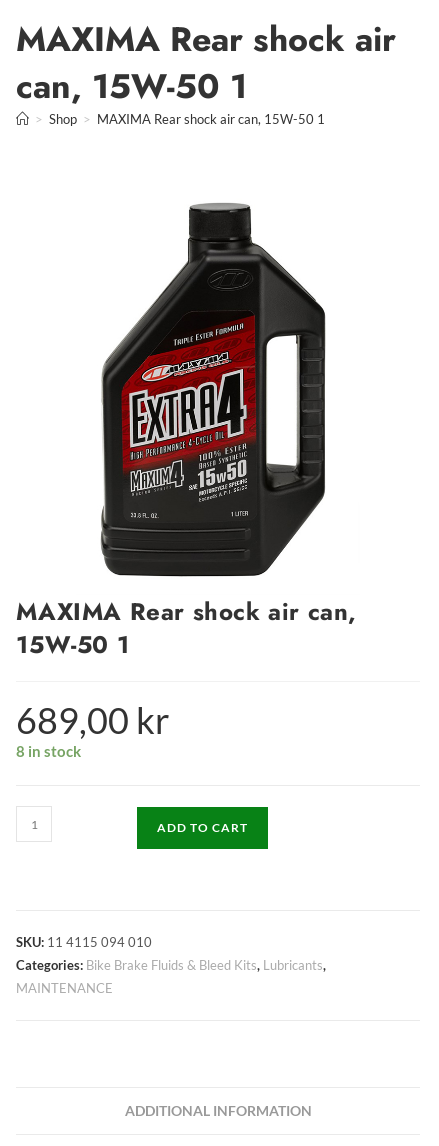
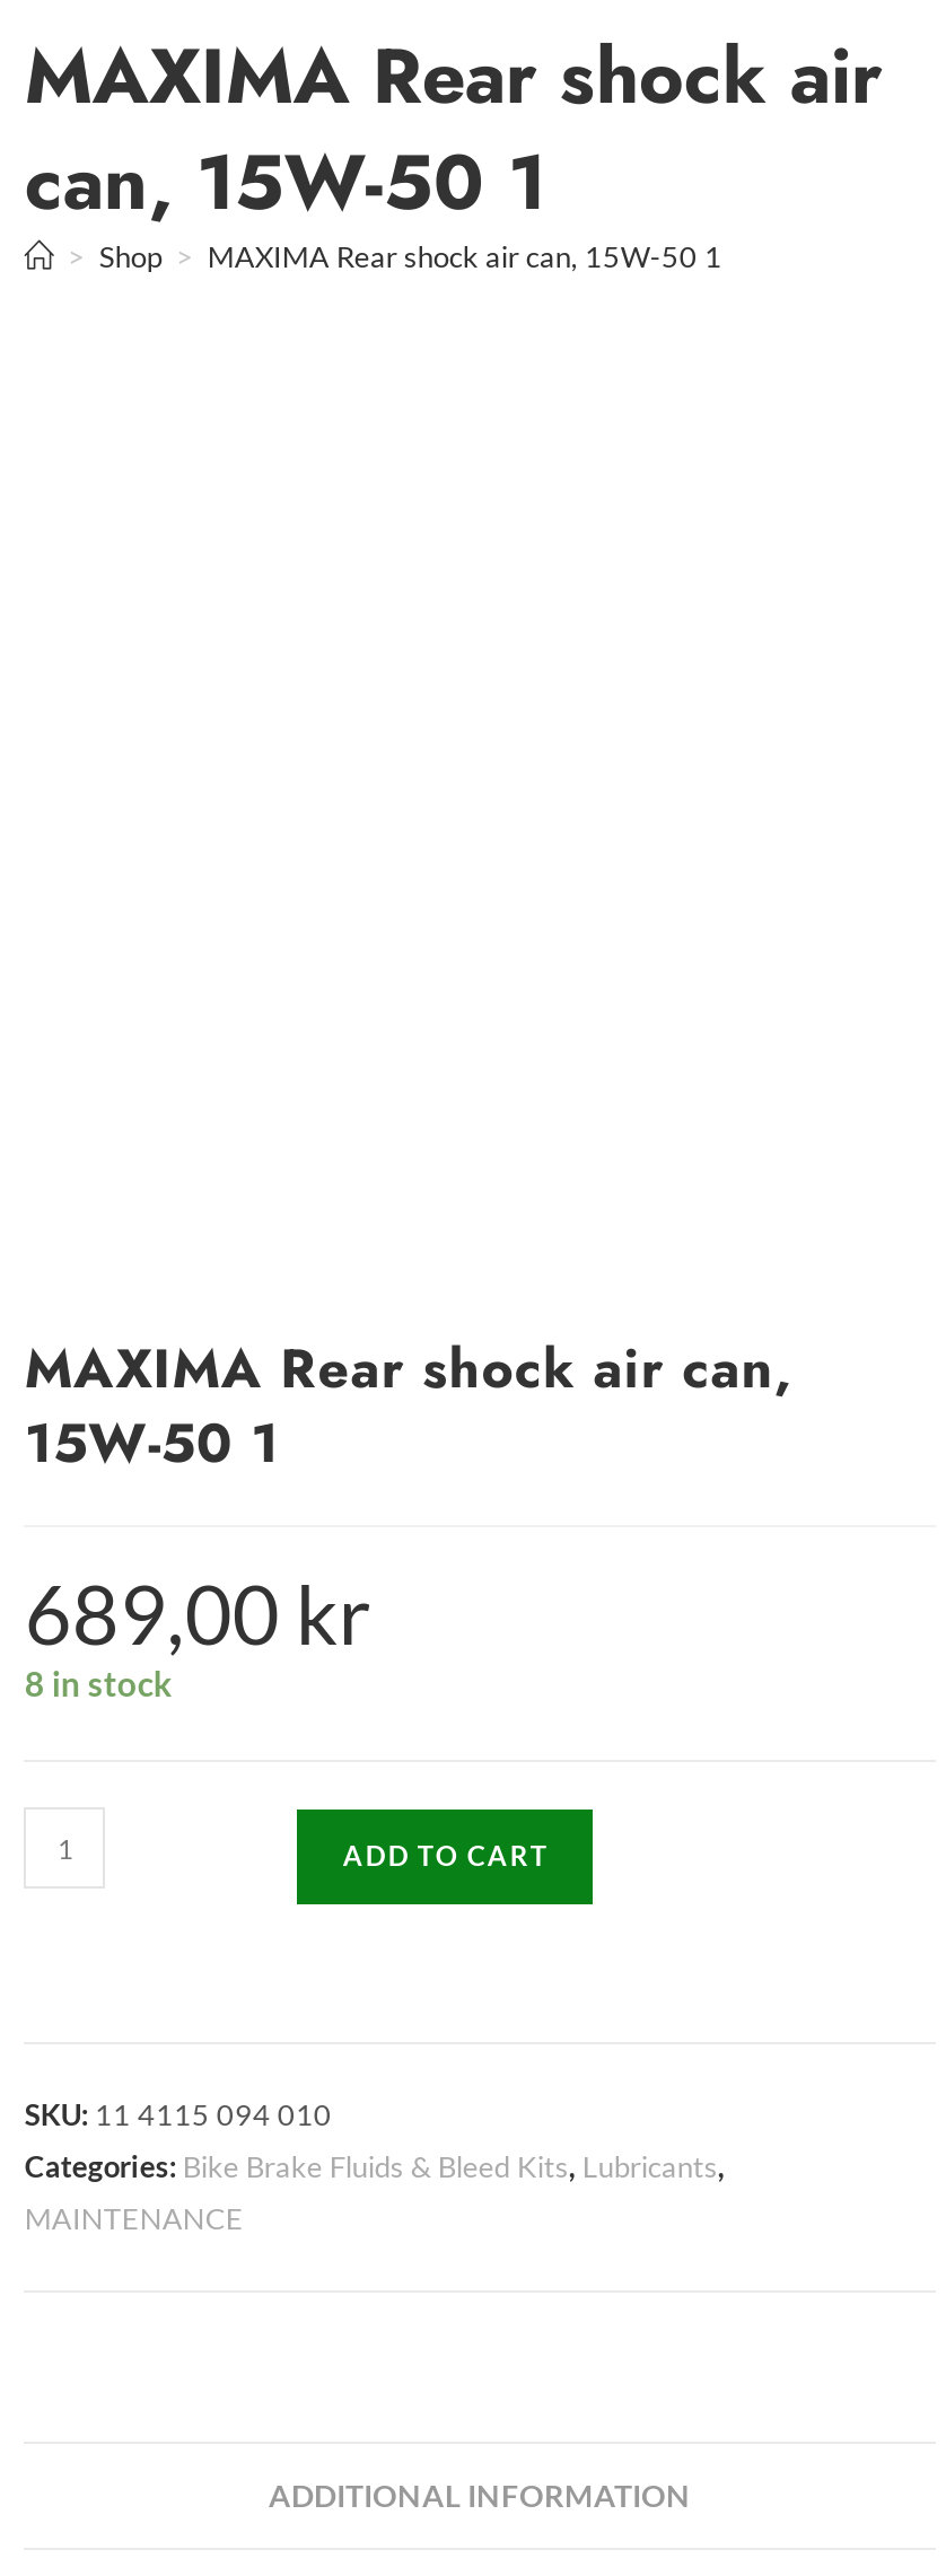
- [image]
